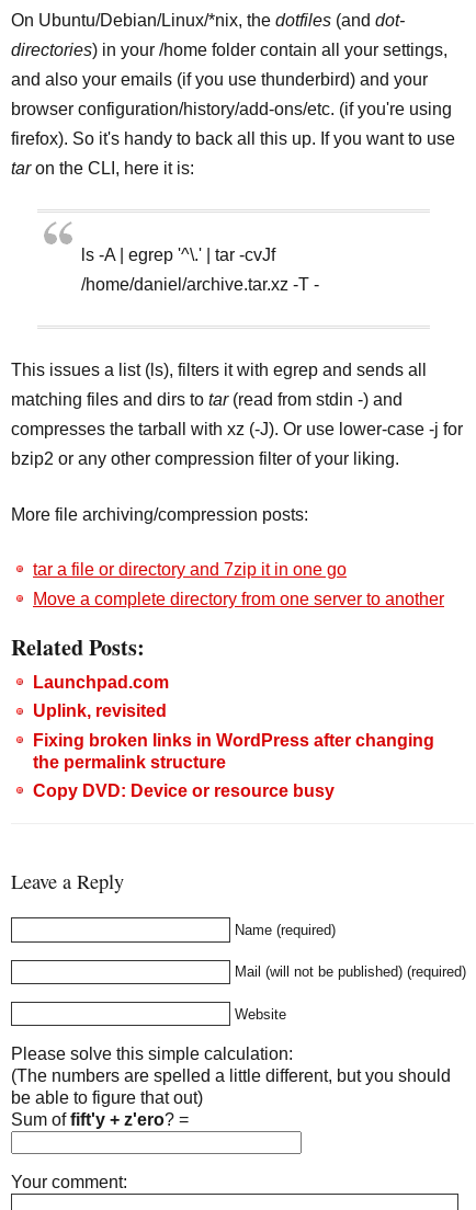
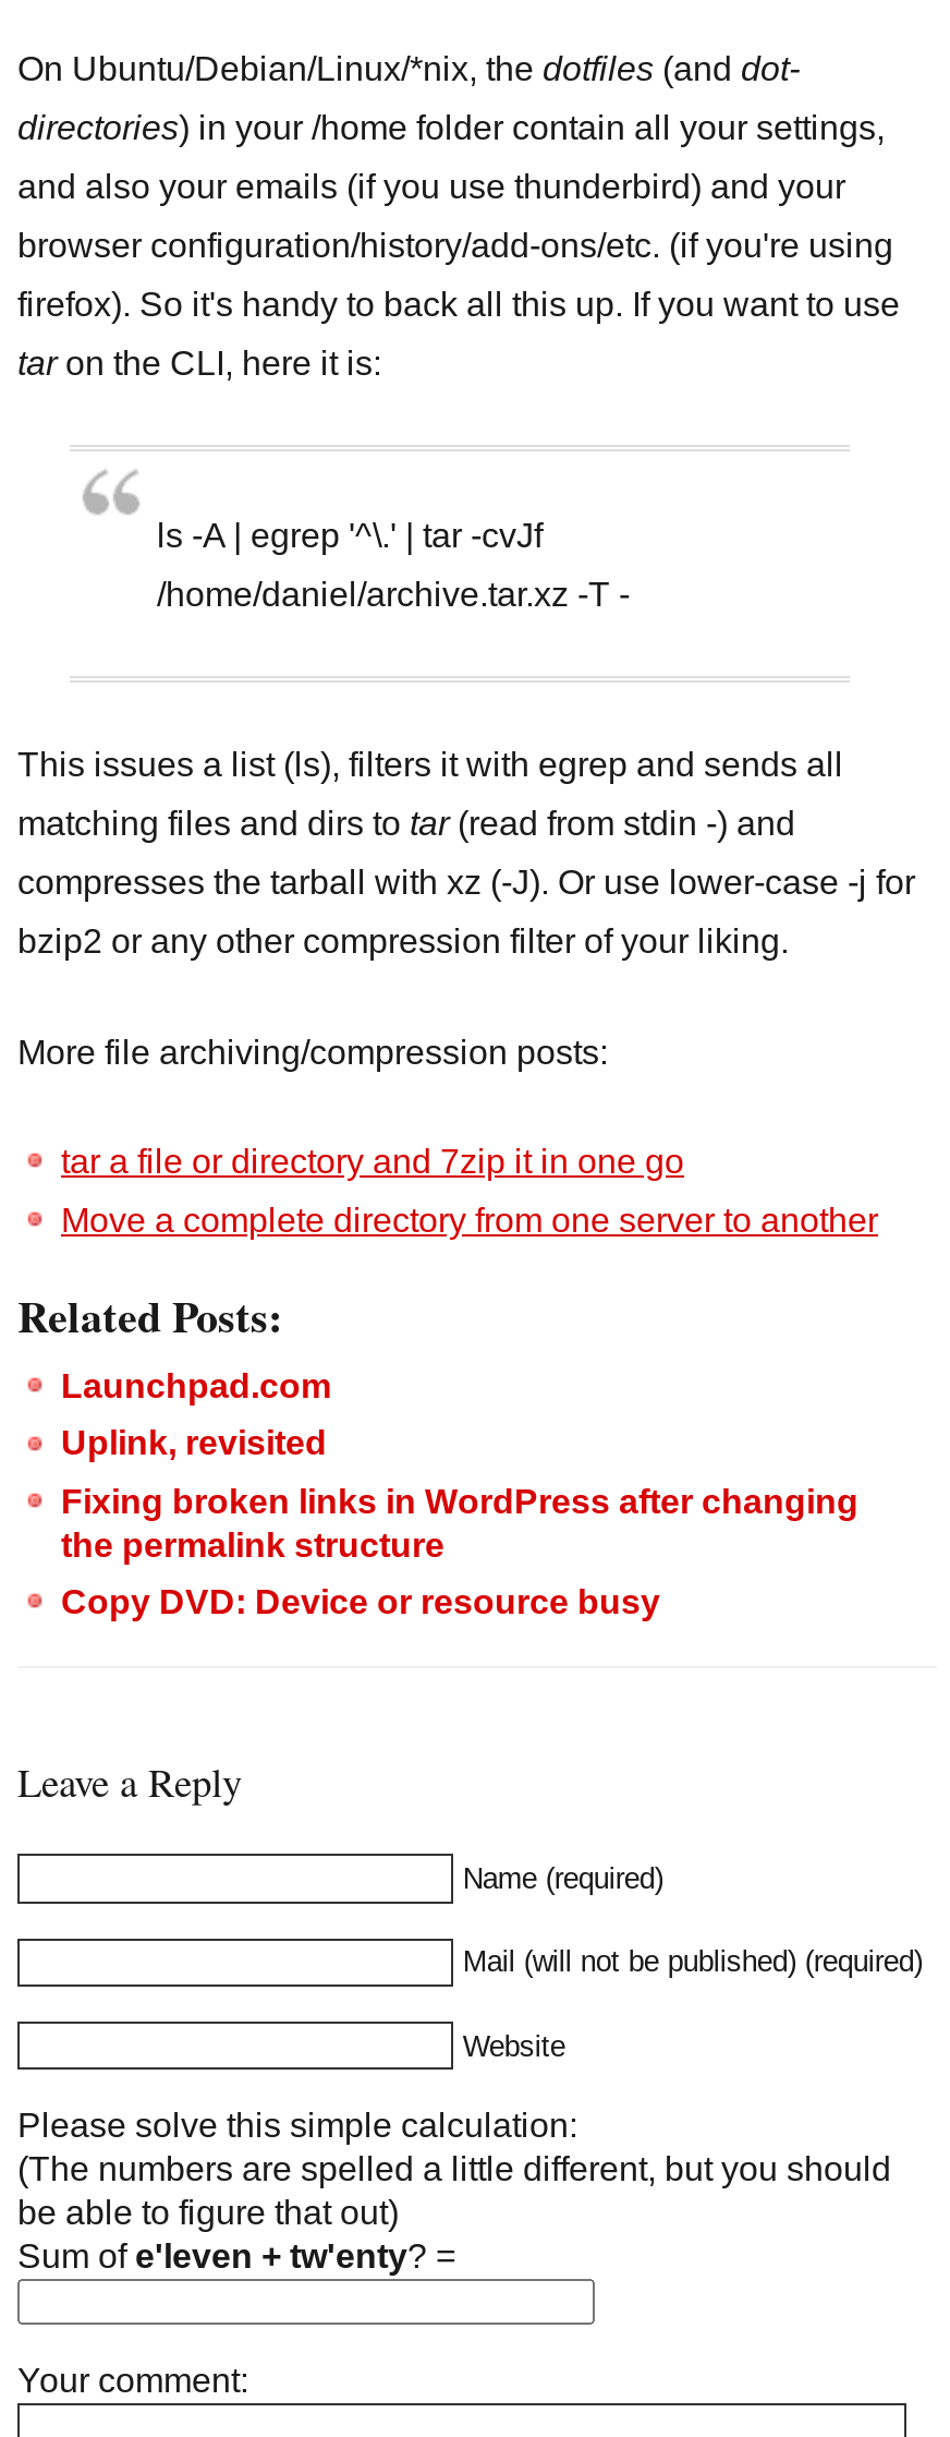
- Sum of fift'y + z'ero? =
+ Sum of e'leven + tw'enty? =
